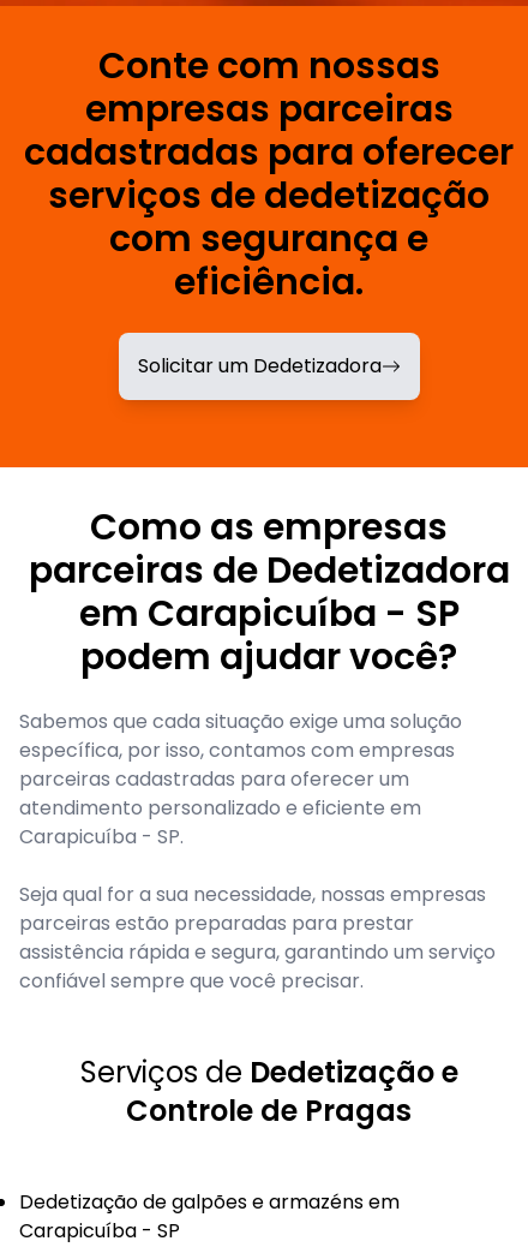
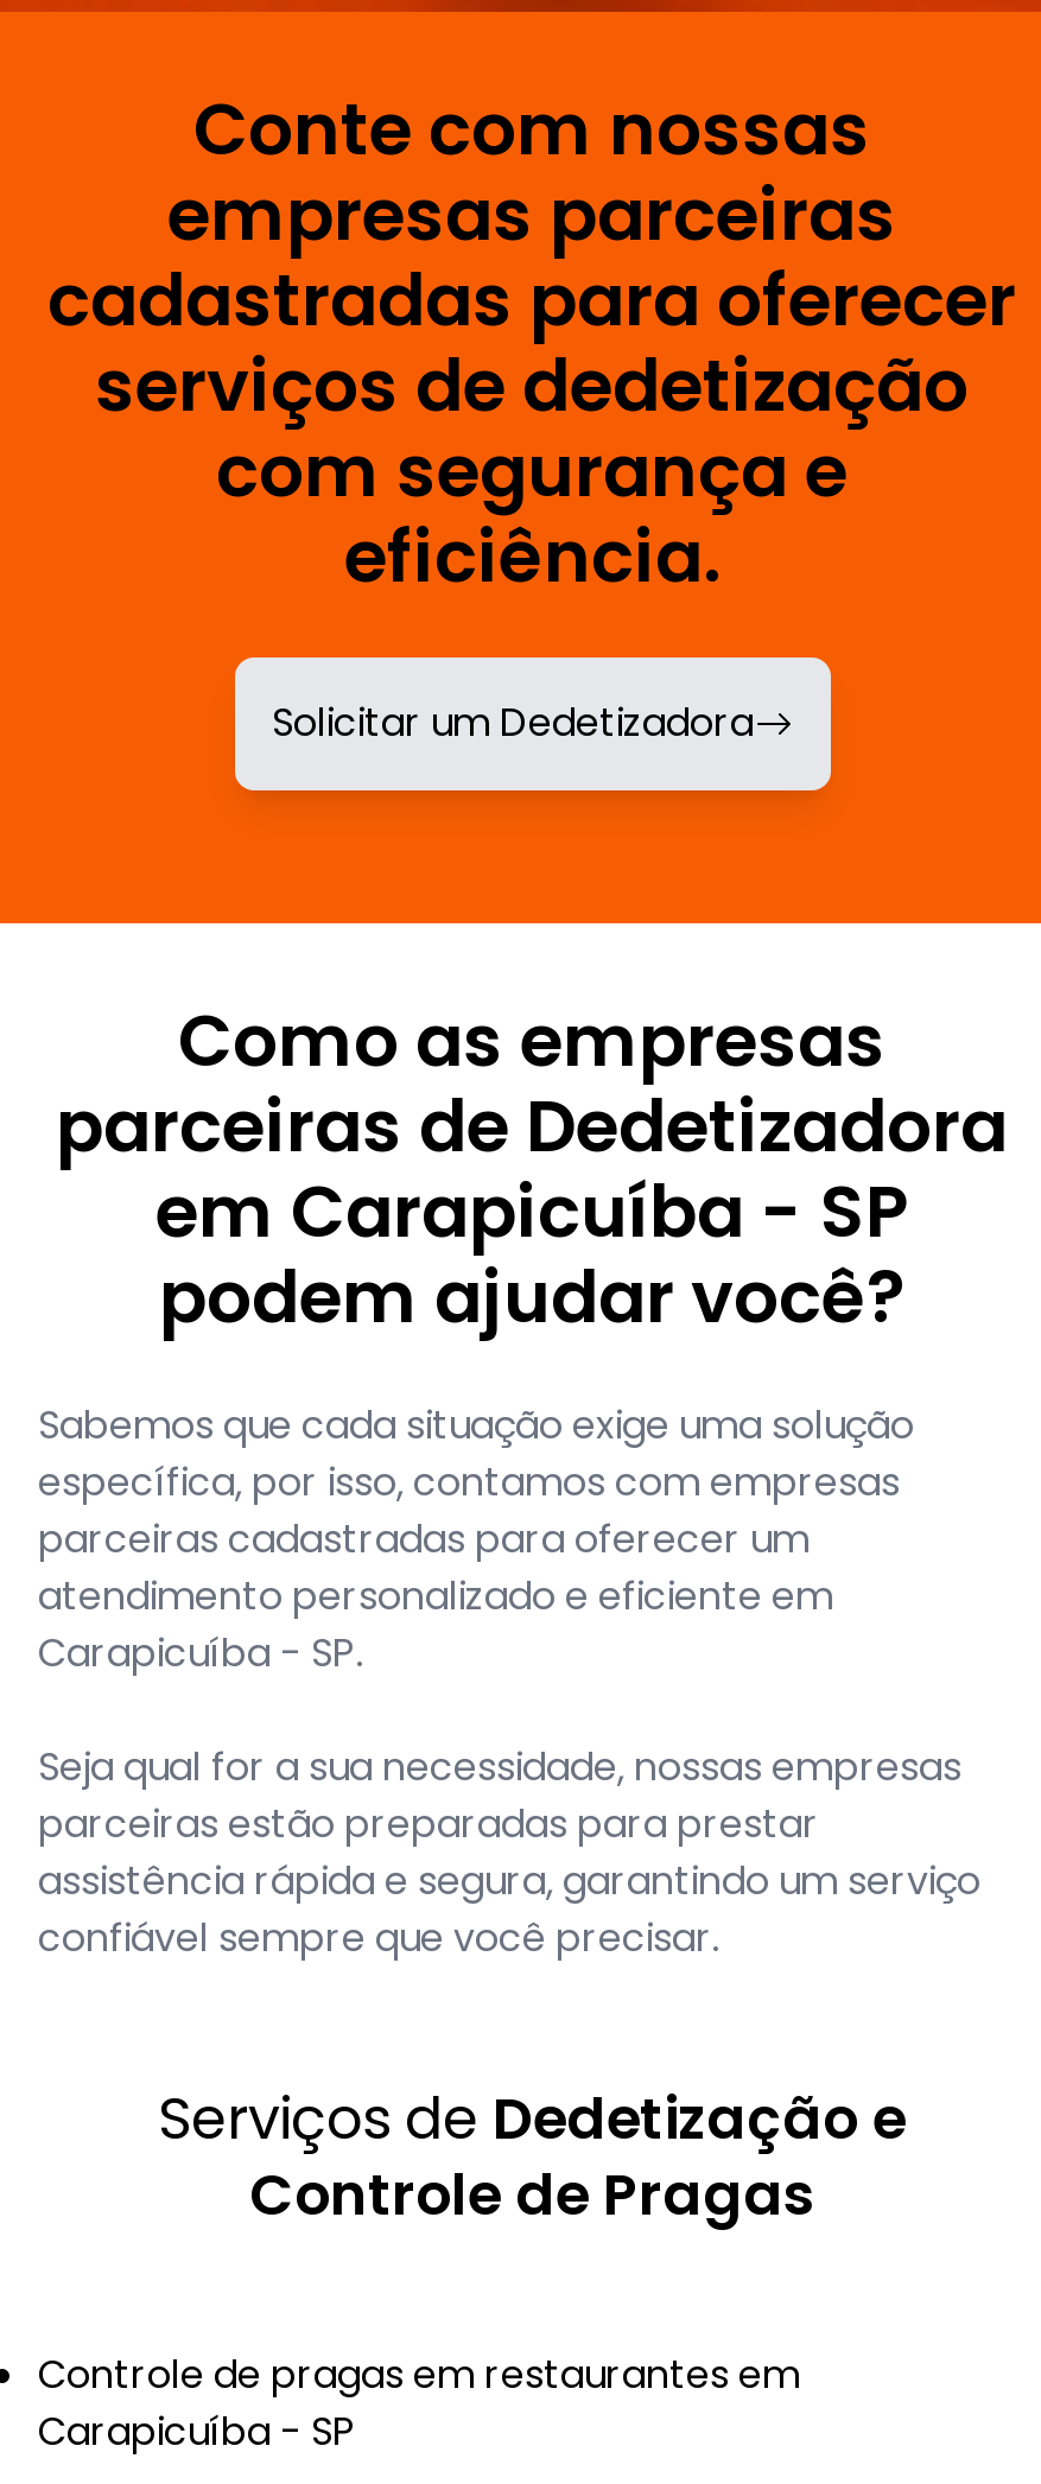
- Dedetização de galpões e armazéns em
+ Controle de pragas em restaurantes em
